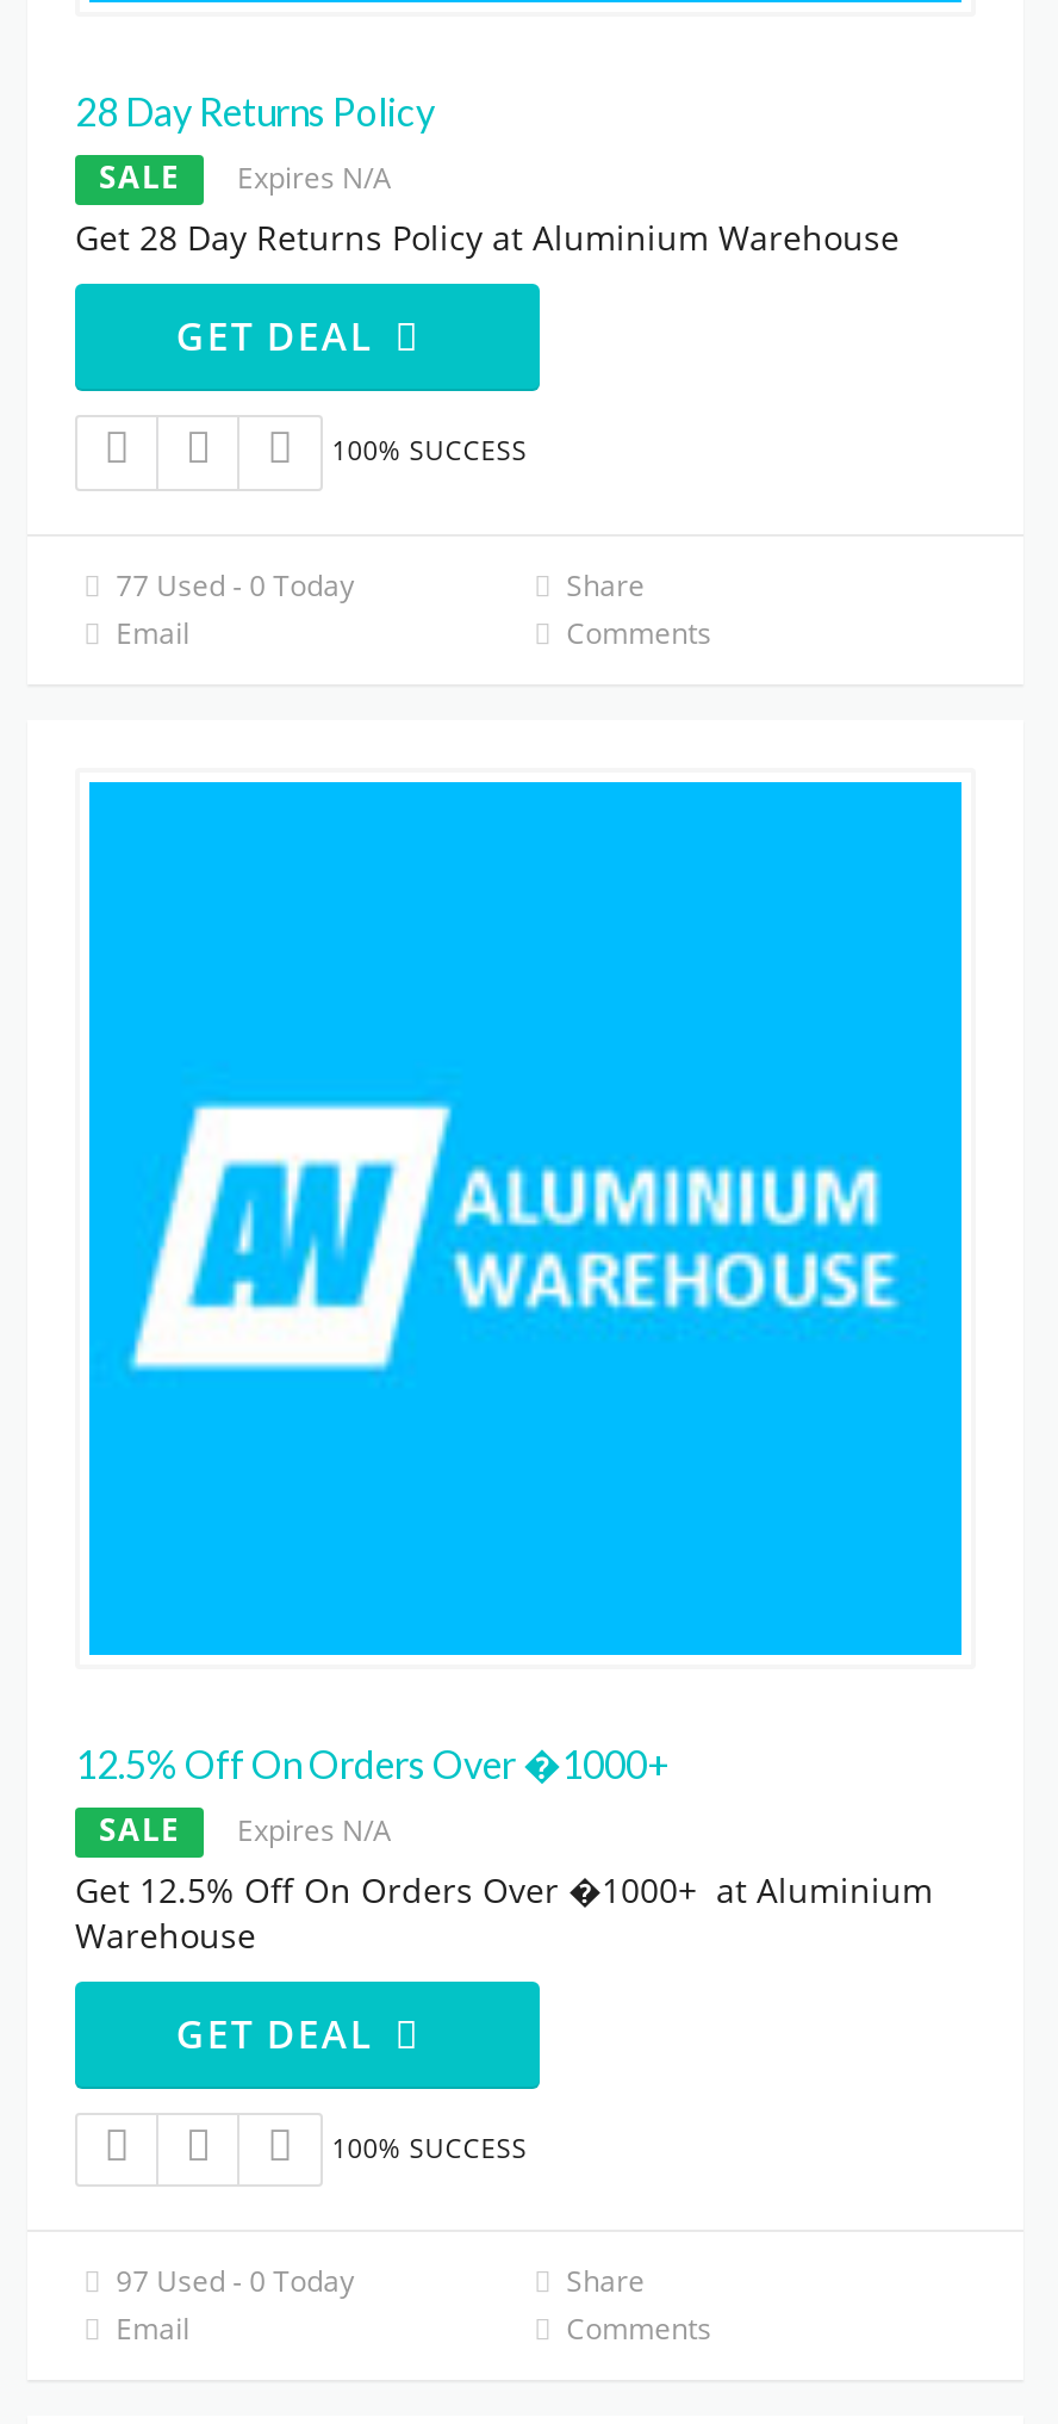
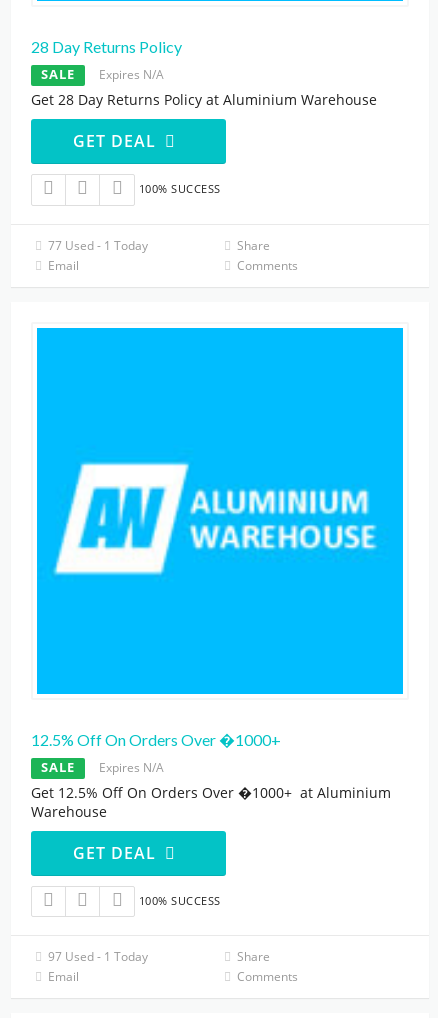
- 77 Used - 0 Today
+ 77 Used - 1 Today

- 97 Used - 0 Today
+ 97 Used - 1 Today
